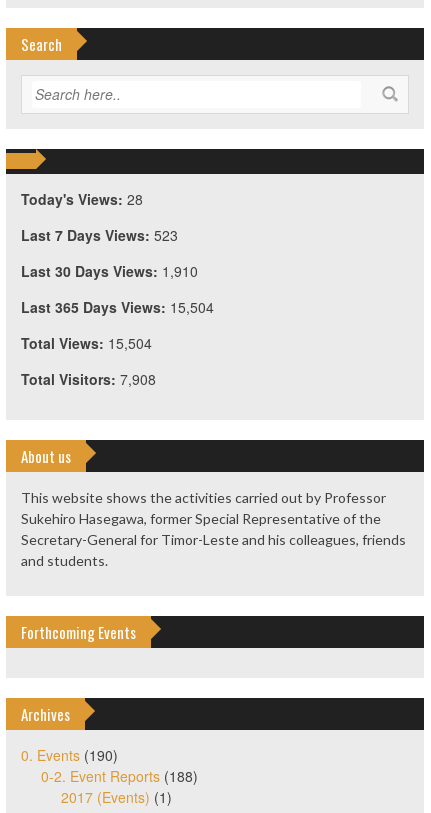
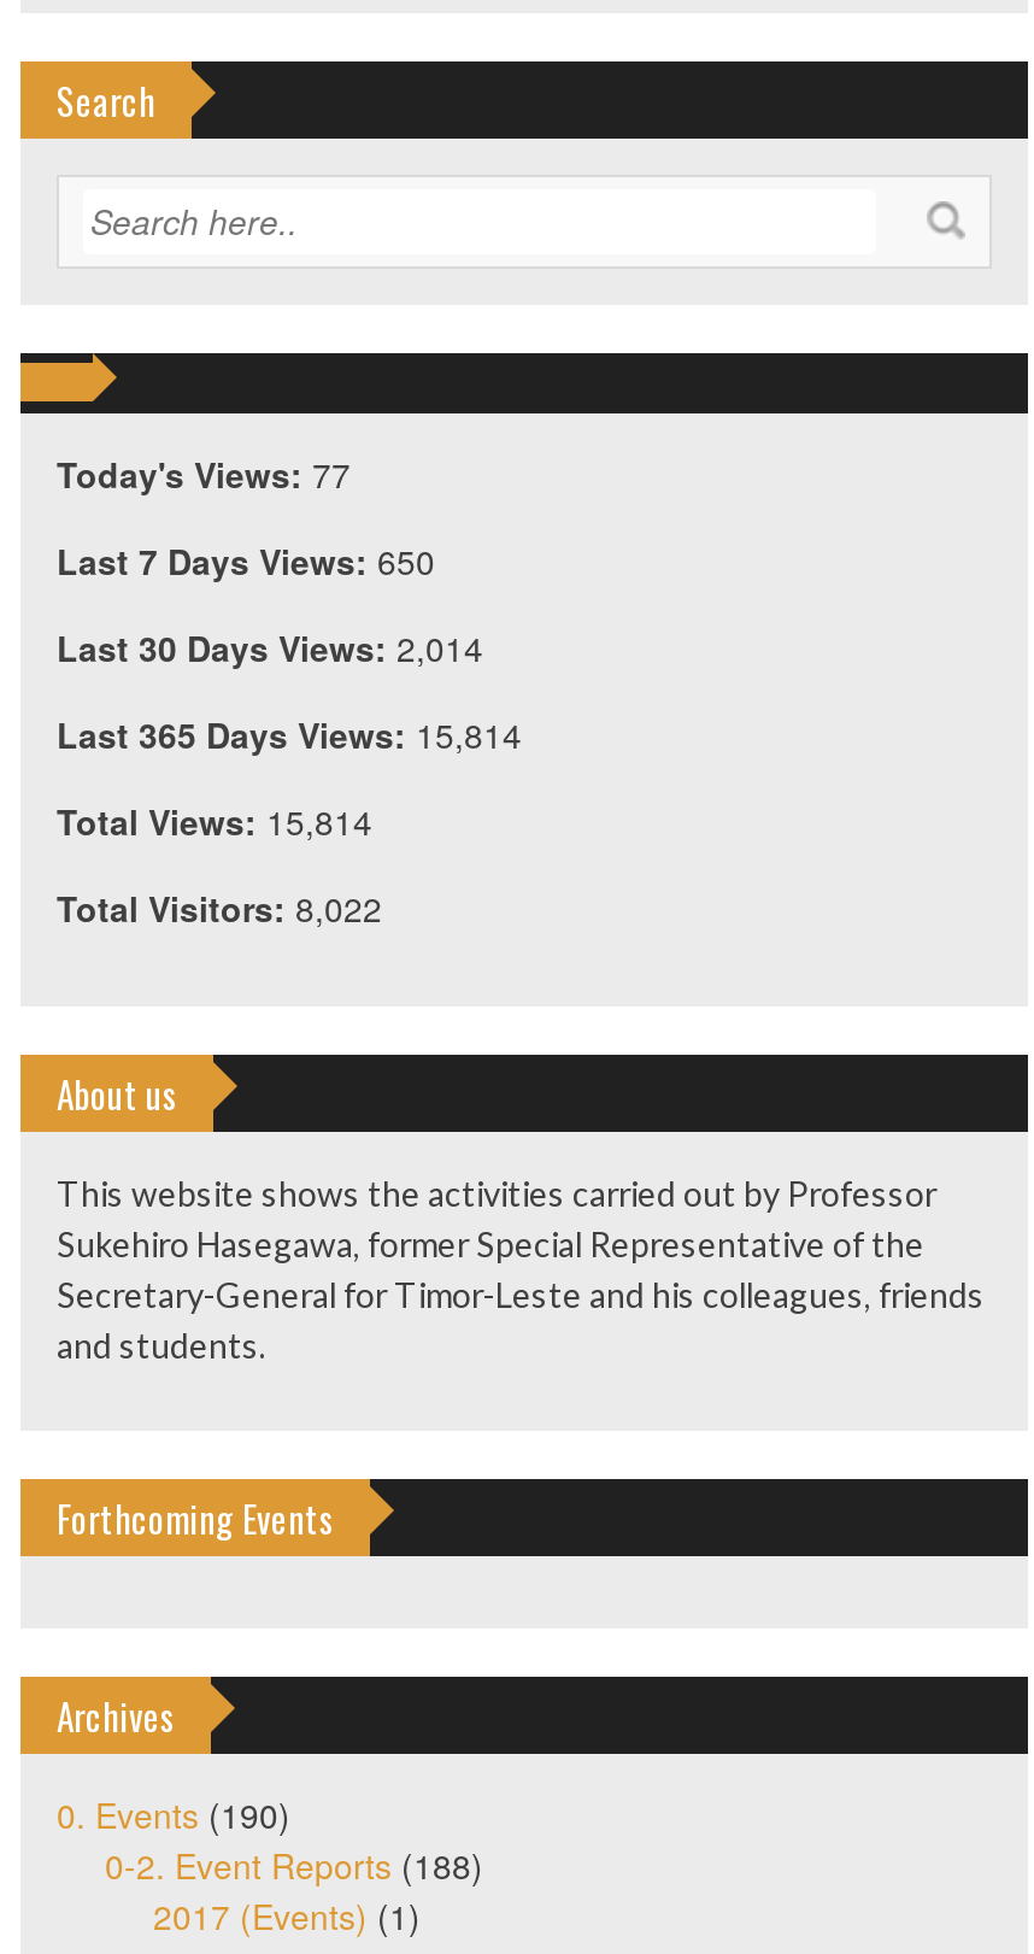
- Today's Views: 28
+ Today's Views: 77

- Last 7 Days Views: 523
+ Last 7 Days Views: 650

- Last 30 Days Views: 1,910
+ Last 30 Days Views: 2,014

- Last 365 Days Views: 15,504
+ Last 365 Days Views: 15,814

- Total Views: 15,504
+ Total Views: 15,814

- Total Visitors: 7,908
+ Total Visitors: 8,022
